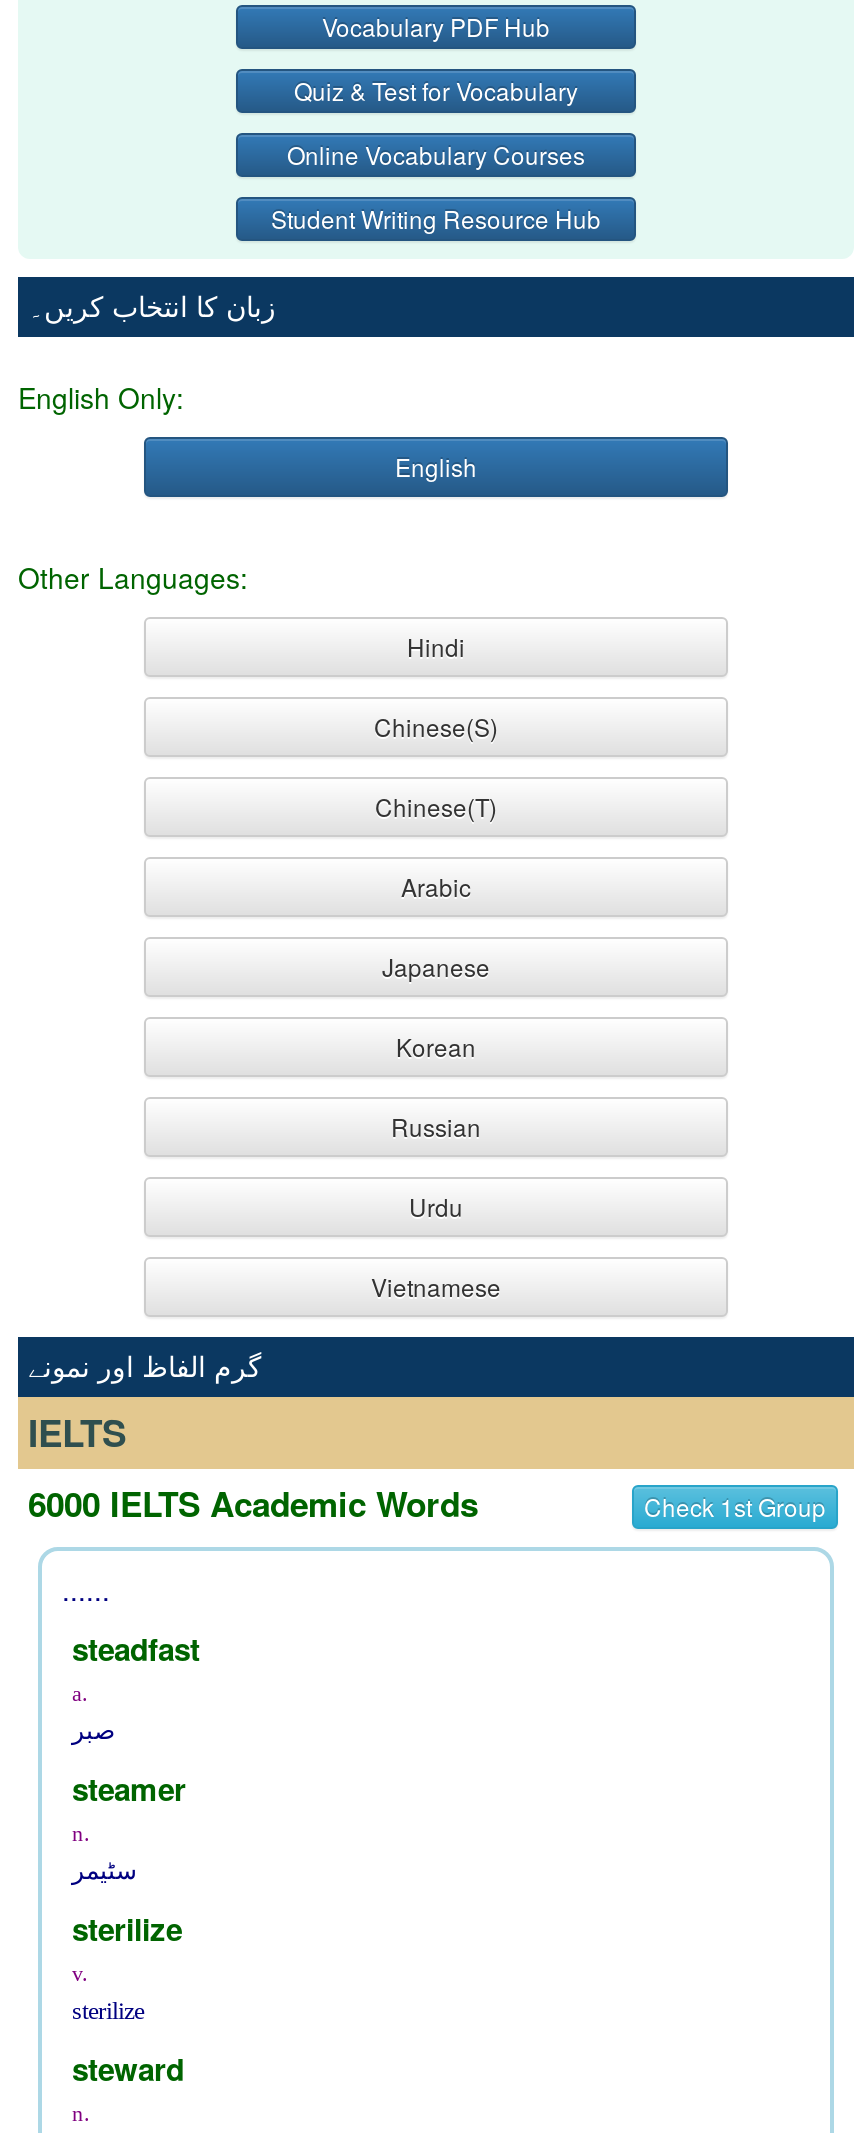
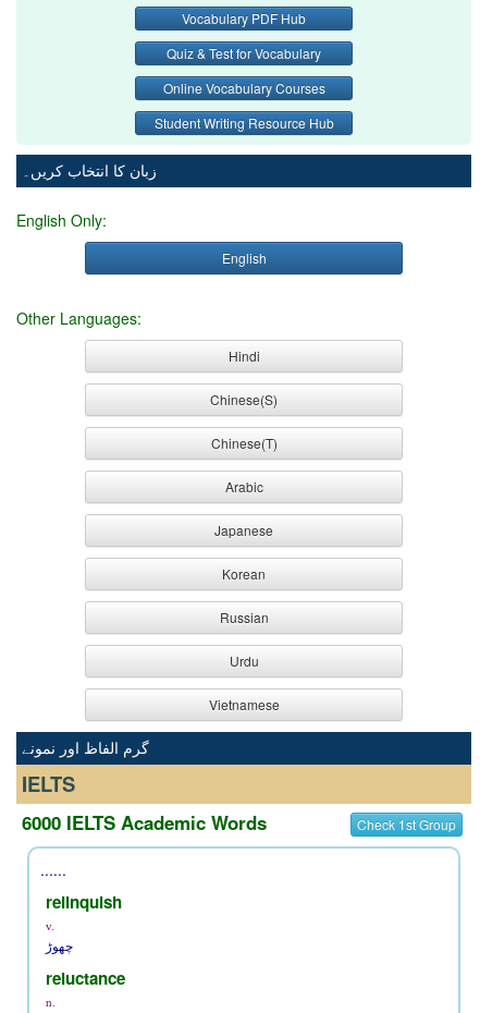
- steadfast
- a.
- صبر
- steamer
- n.
- سٹیمر
- sterilize
+ relinquish

- sterilize
+ چھوڑ

- steward
+ reluctance
